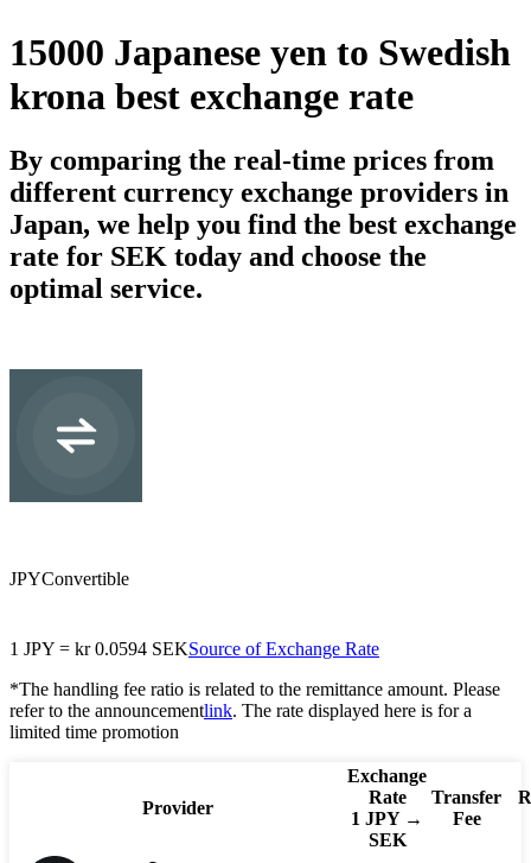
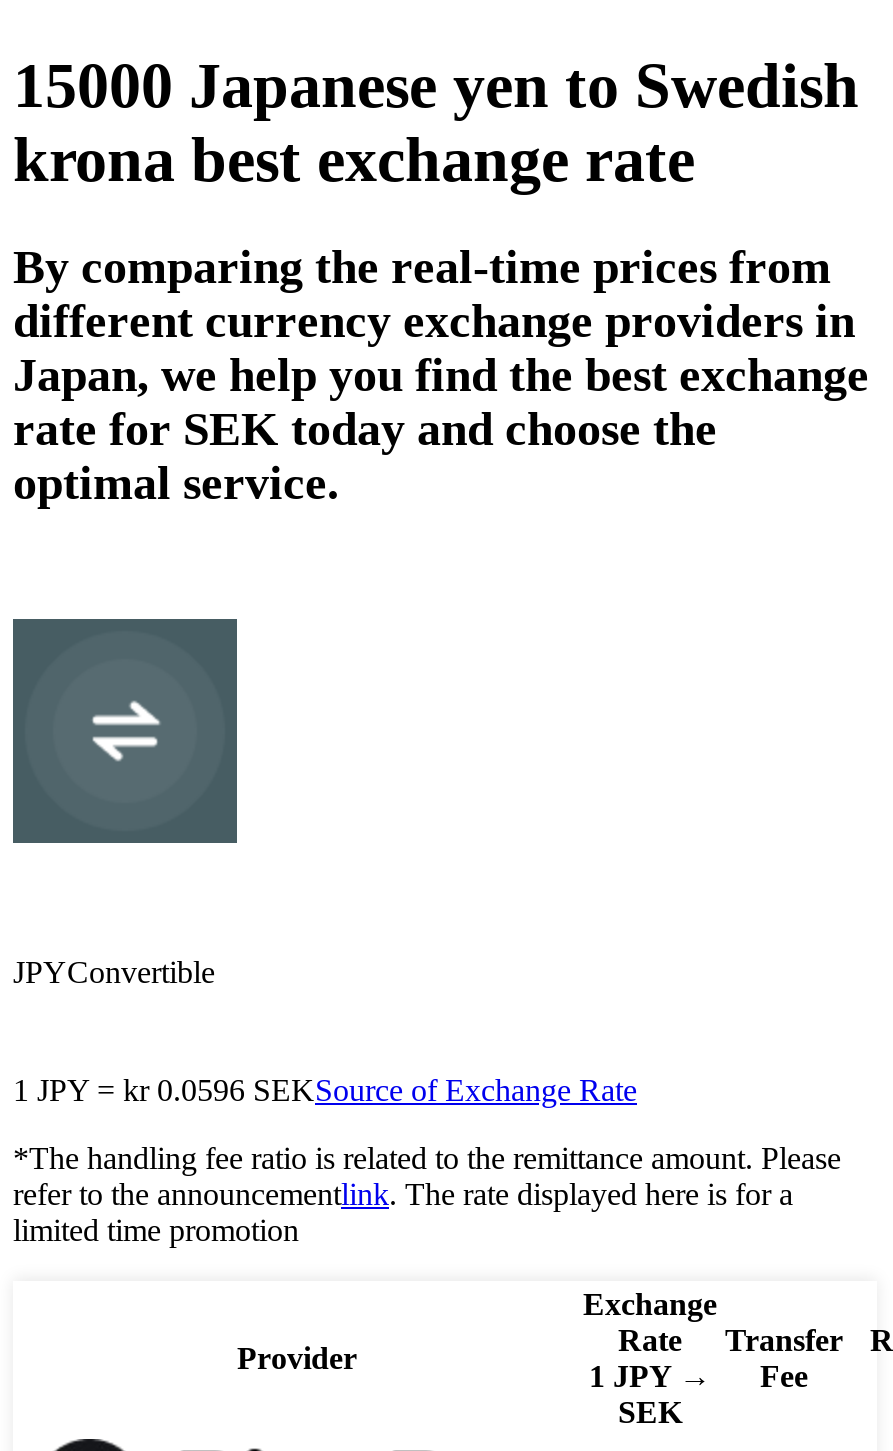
- 1 JPY = kr 0.0594 SEKSource of Exchange Rate
+ 1 JPY = kr 0.0596 SEKSource of Exchange Rate
